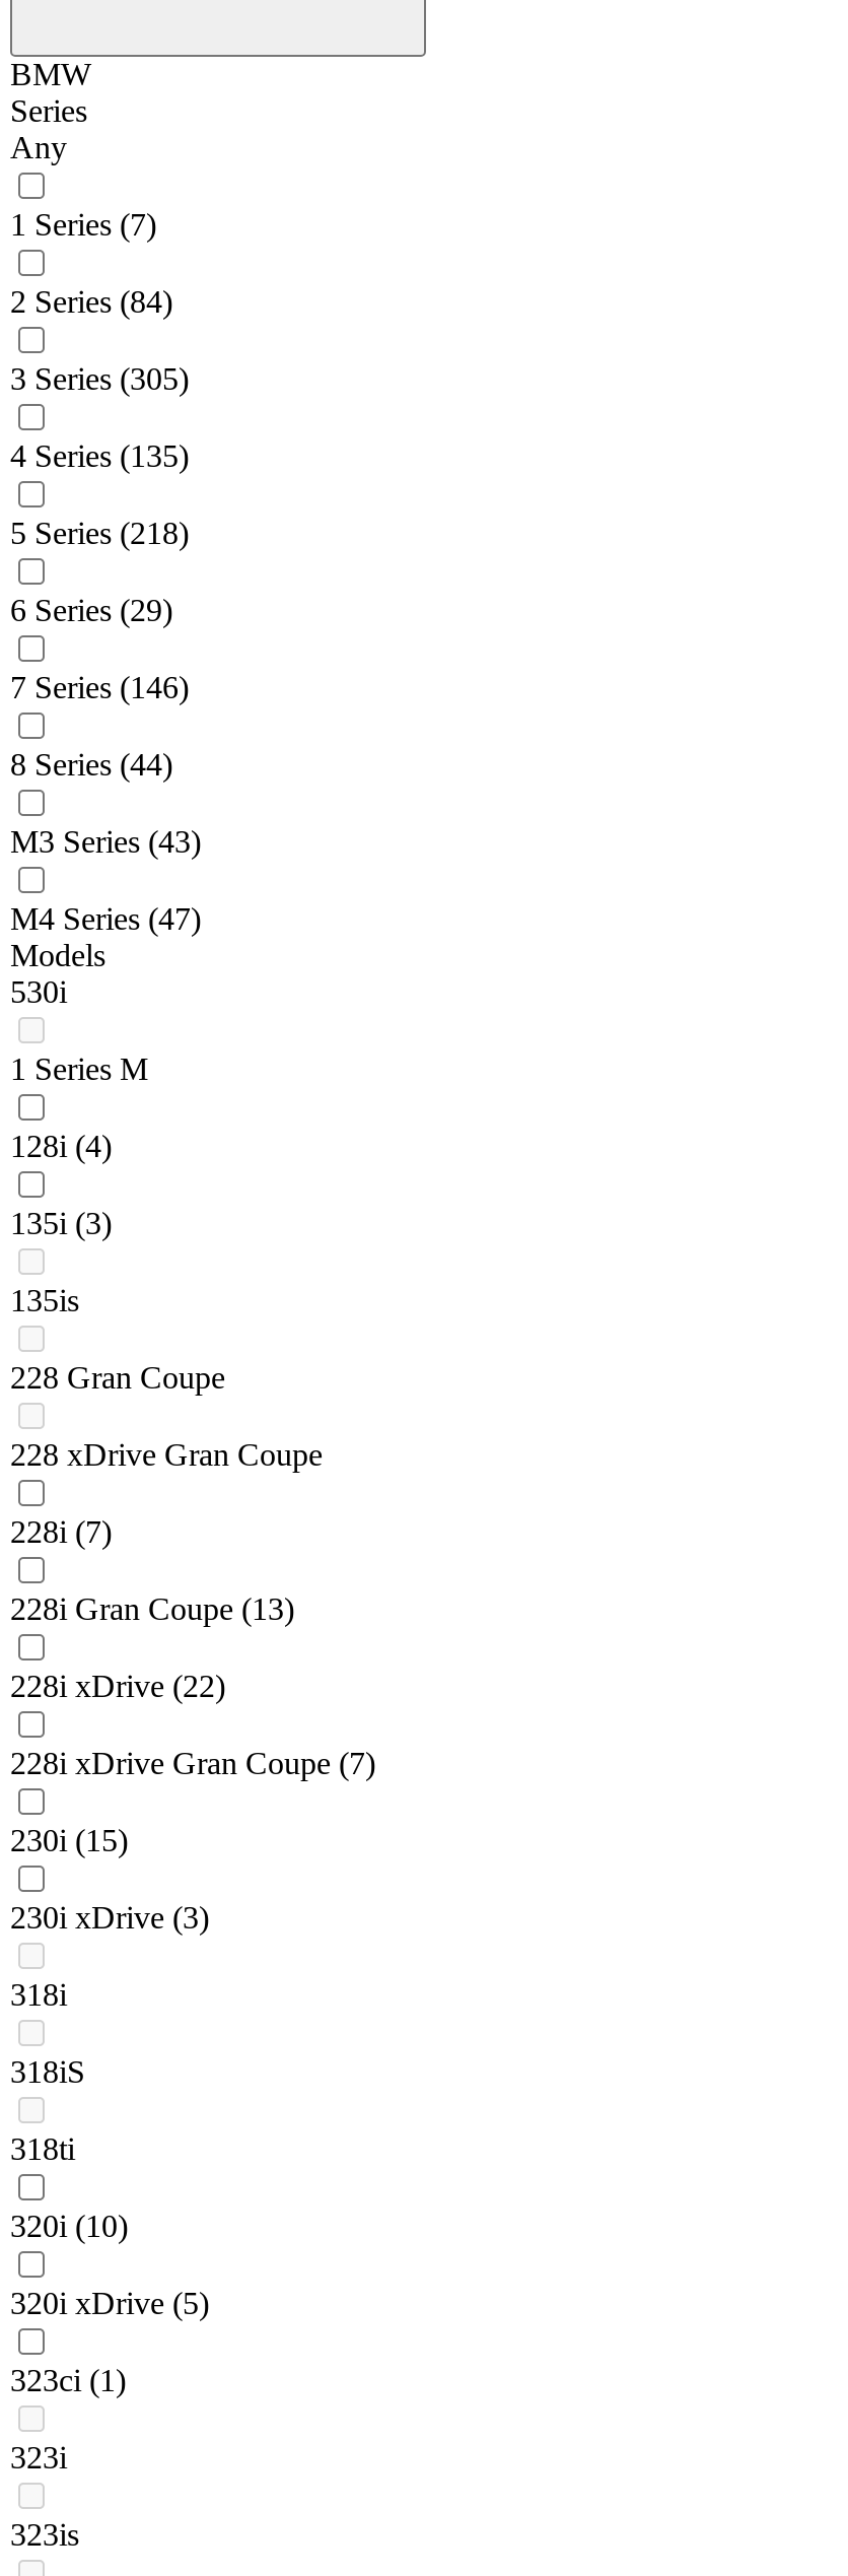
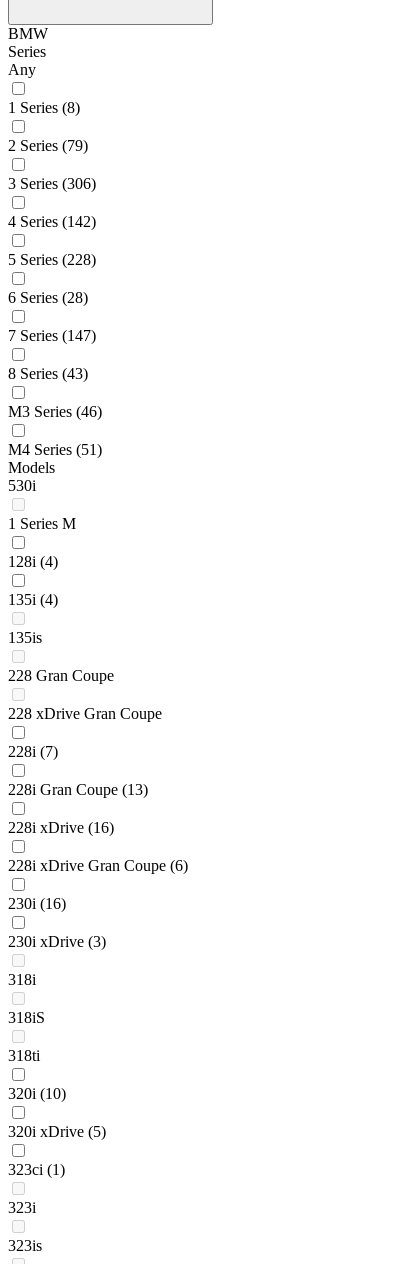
- 1 Series (7)
+ 1 Series (8)

- 2 Series (84)
+ 2 Series (79)

- 3 Series (305)
+ 3 Series (306)

- 4 Series (135)
+ 4 Series (142)

- 5 Series (218)
+ 5 Series (228)

- 6 Series (29)
+ 6 Series (28)

- 7 Series (146)
+ 7 Series (147)

- 8 Series (44)
+ 8 Series (43)

- M3 Series (43)
+ M3 Series (46)

- M4 Series (47)
+ M4 Series (51)

- 135i (3)
+ 135i (4)

- 228i xDrive (22)
+ 228i xDrive (16)

- 228i xDrive Gran Coupe (7)
+ 228i xDrive Gran Coupe (6)

- 230i (15)
+ 230i (16)
